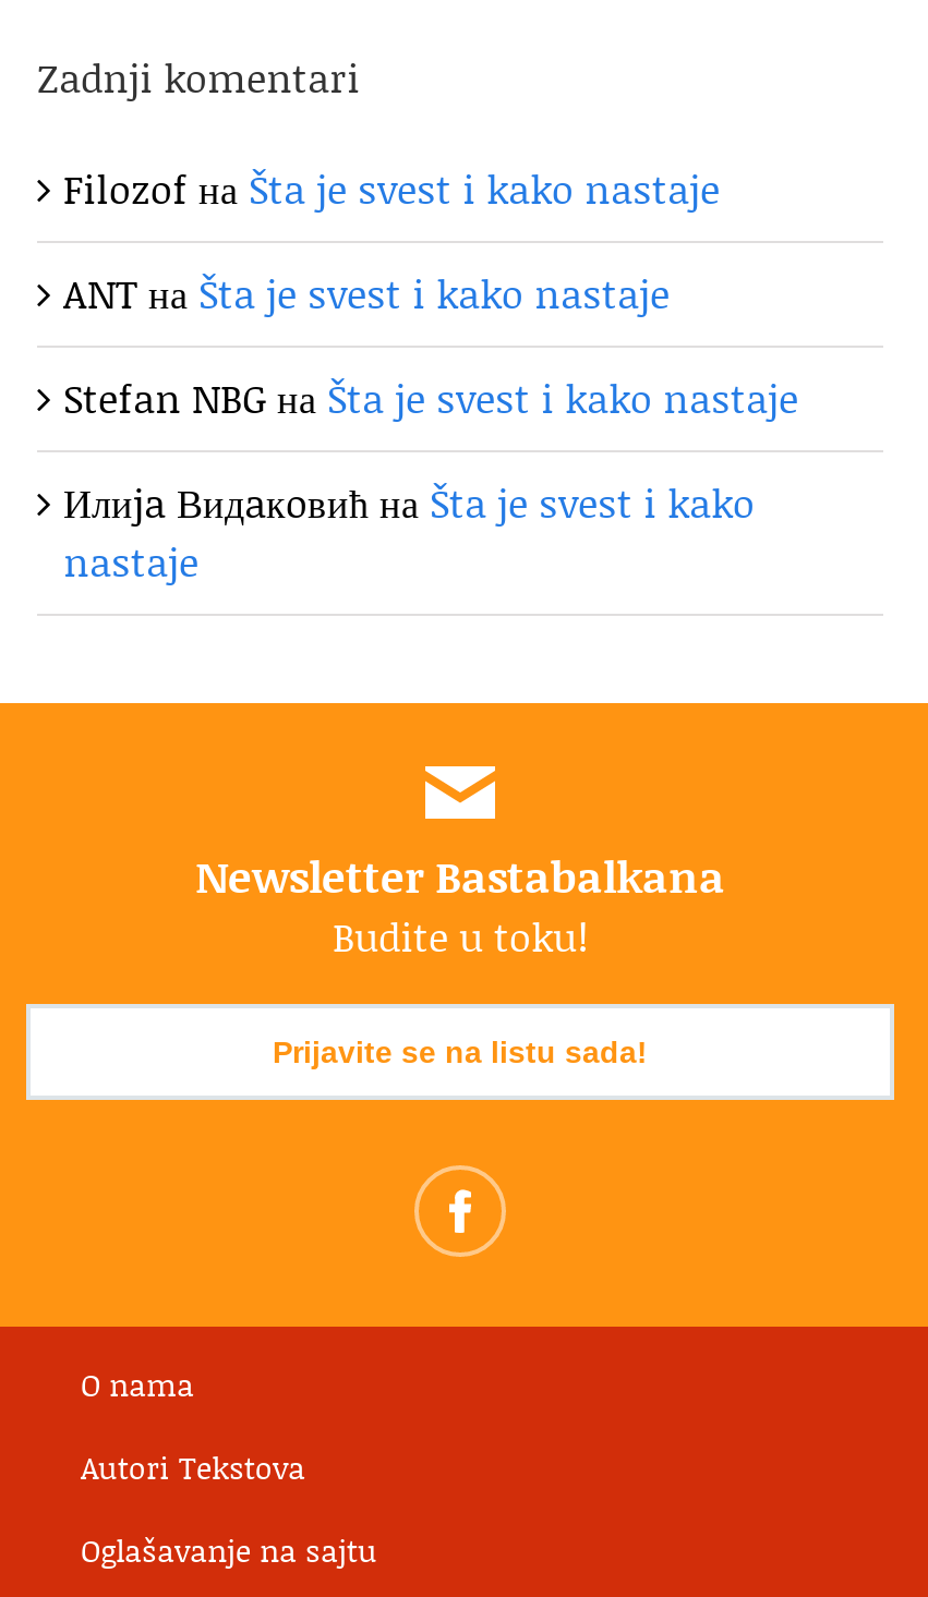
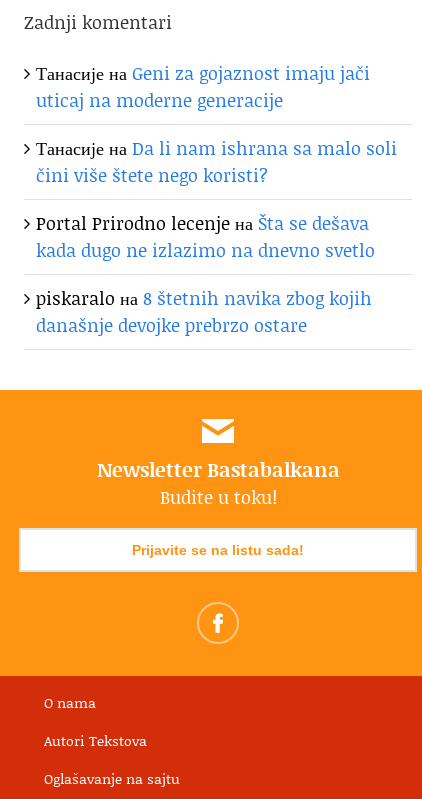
- Filozof на Šta je svest i kako nastaje
+ Танасије на Geni za gojaznost imaju jači
+ uticaj na moderne generacije

- ANT на Šta je svest i kako nastaje
+ Танасије на Da li nam ishrana sa malo soli
+ čini više štete nego koristi?

- Stefan NBG на Šta je svest i kako nastaje
+ Portal Prirodno lecenje на Šta se dešava
+ kada dugo ne izlazimo na dnevno svetlo

- Илиja Видaкoвић на Šta je svest i kako
- nastaje
+ piskaralo на 8 štetnih navika zbog kojih
+ današnje devojke prebrzo ostare
